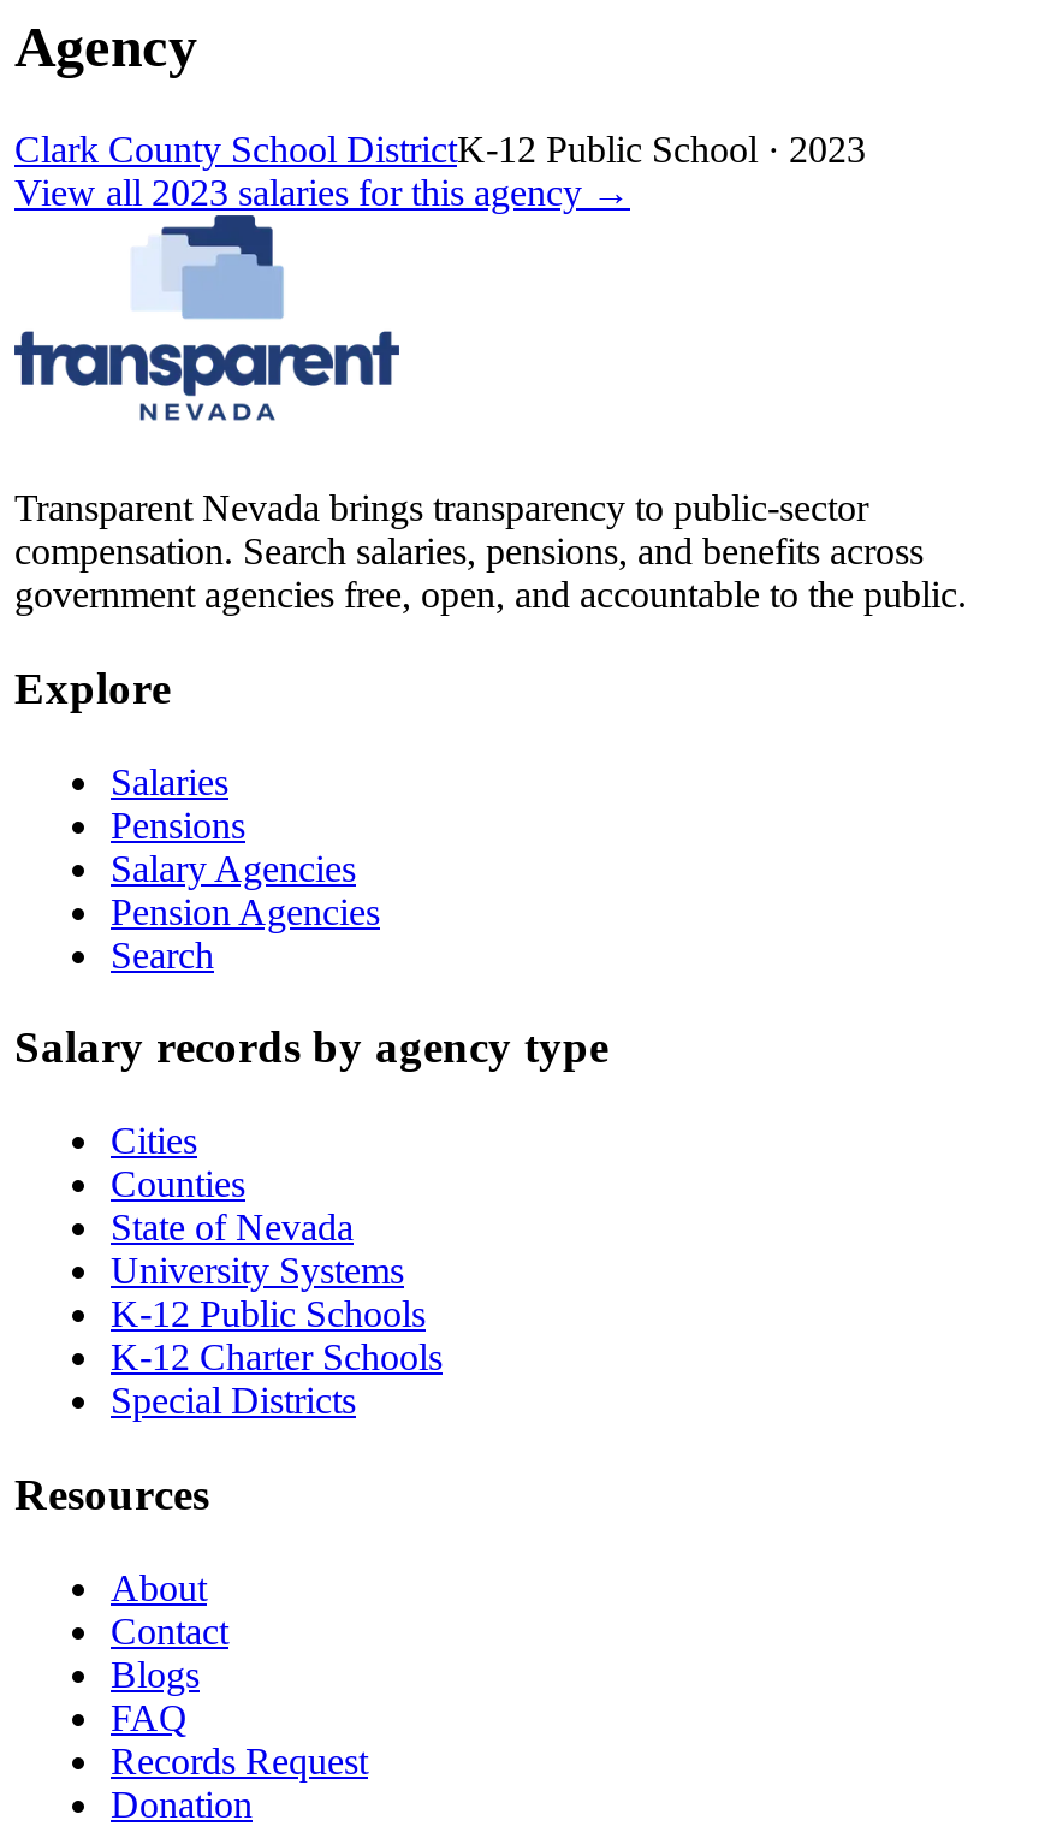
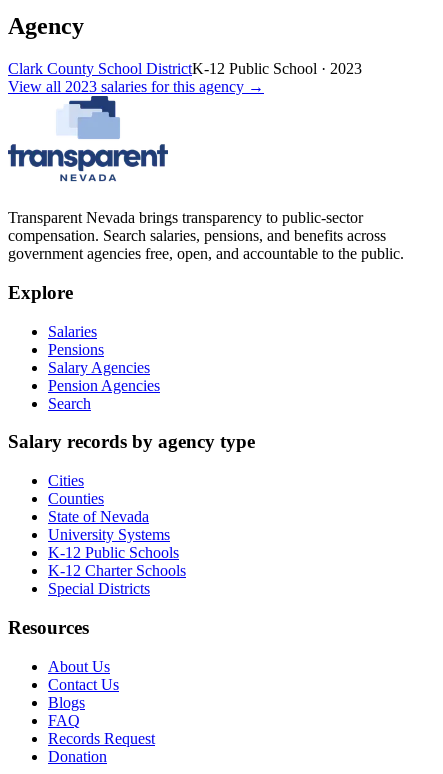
- About
- Contact
+ About Us
+ Contact Us
